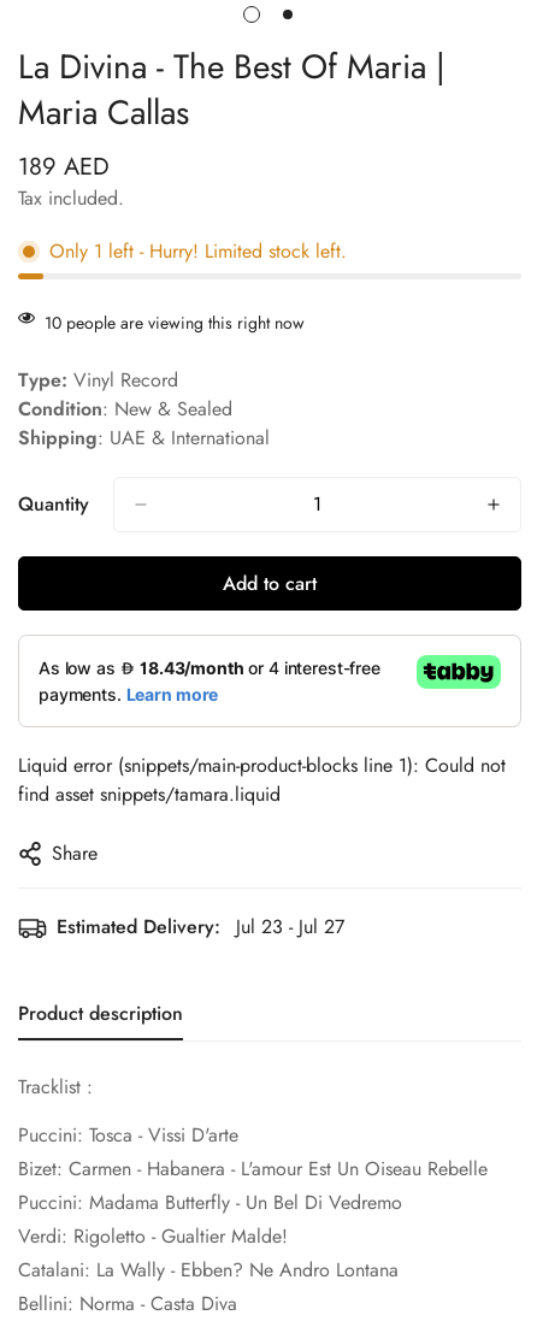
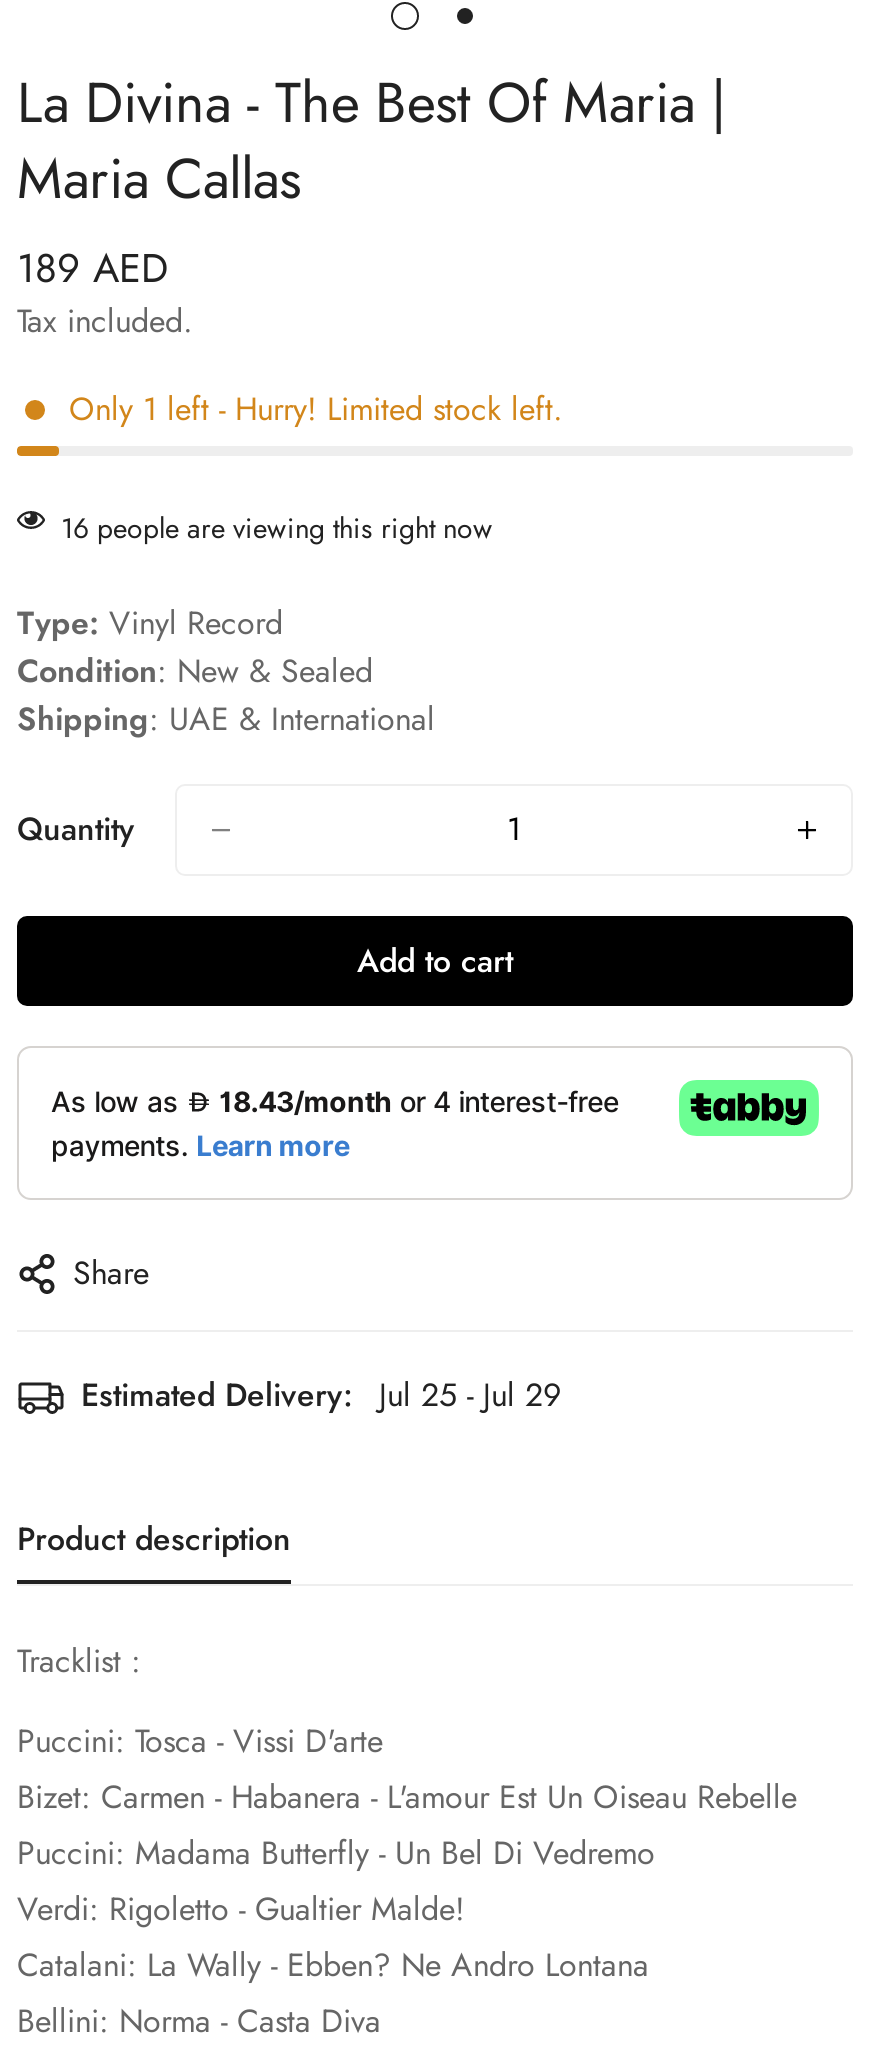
- 10 people are viewing this right now
+ 16 people are viewing this right now

- Liquid error (snippets/main-product-blocks line 1): Could not
- find asset snippets/tamara.liquid

- Estimated Delivery: Jul 23 - Jul 27
+ Estimated Delivery: Jul 25 - Jul 29
